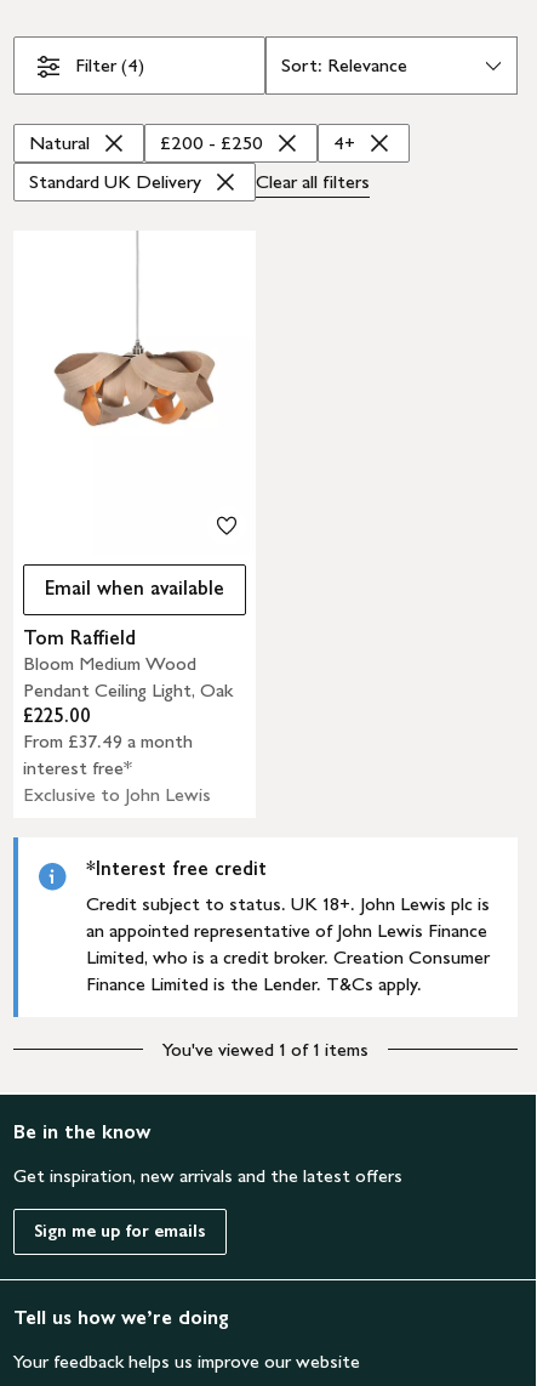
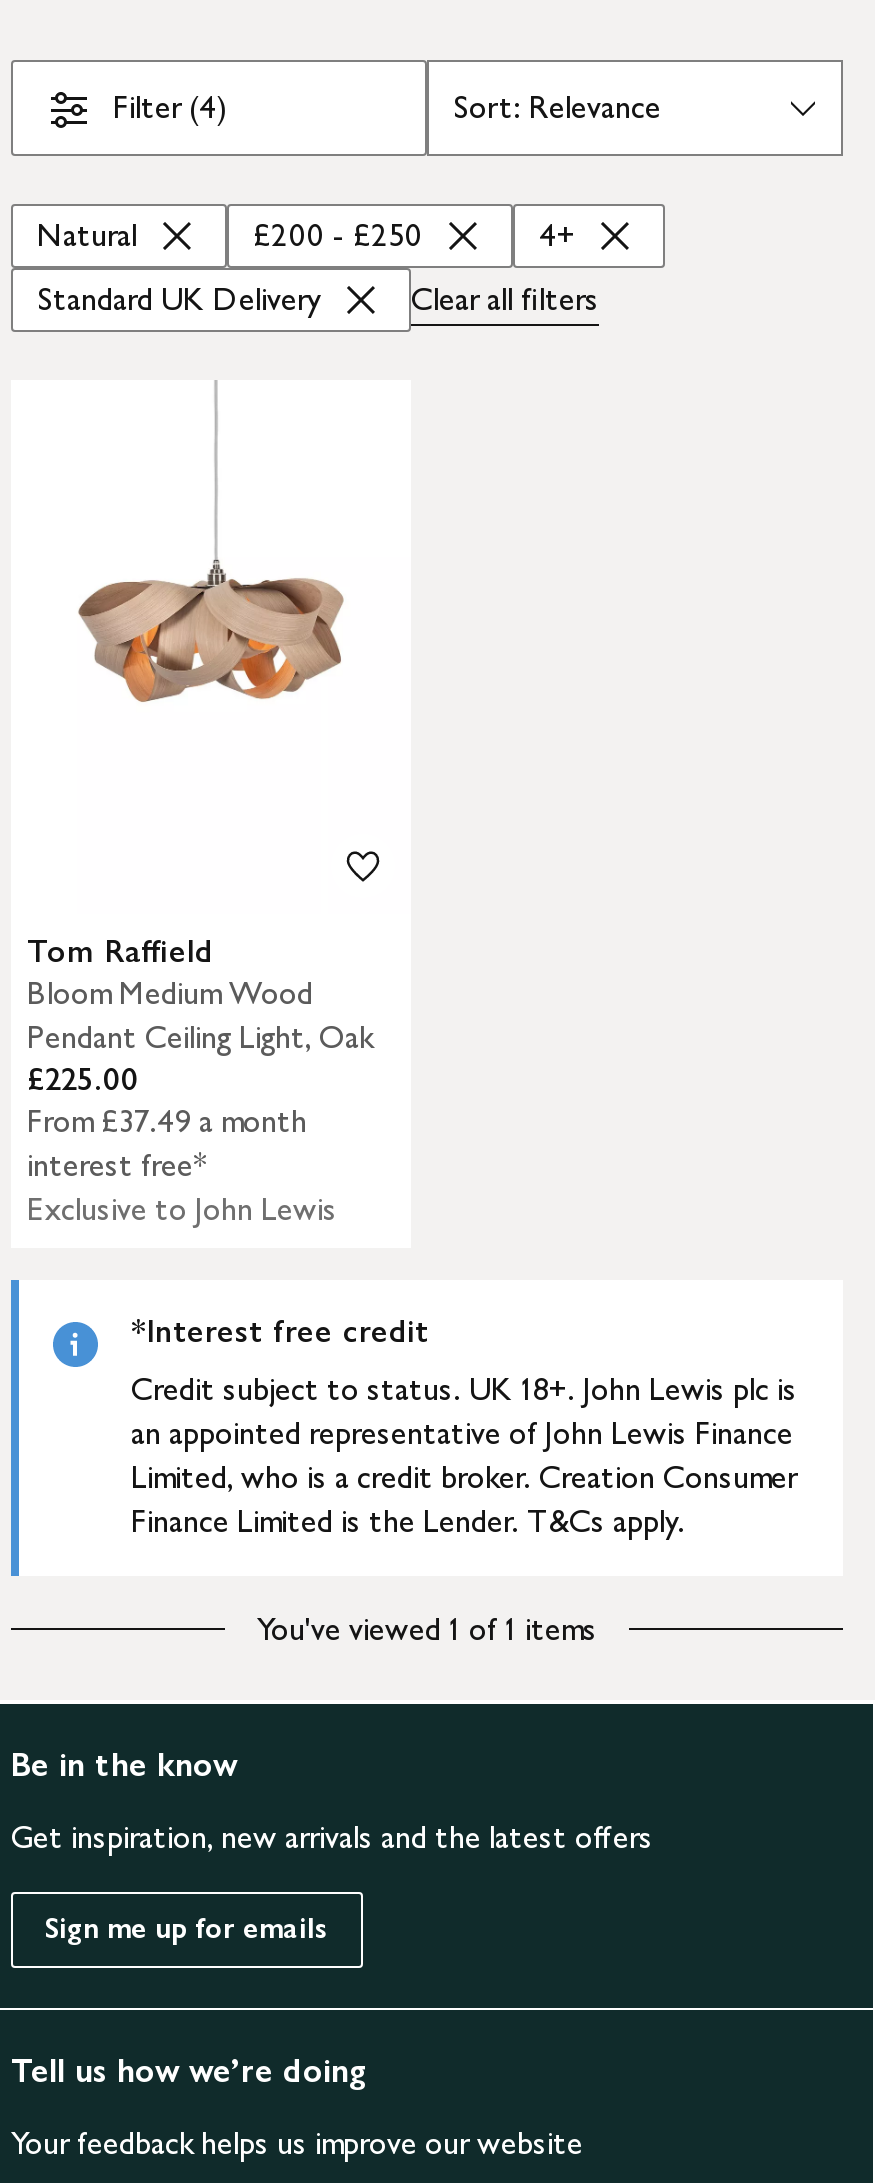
- Email when available
